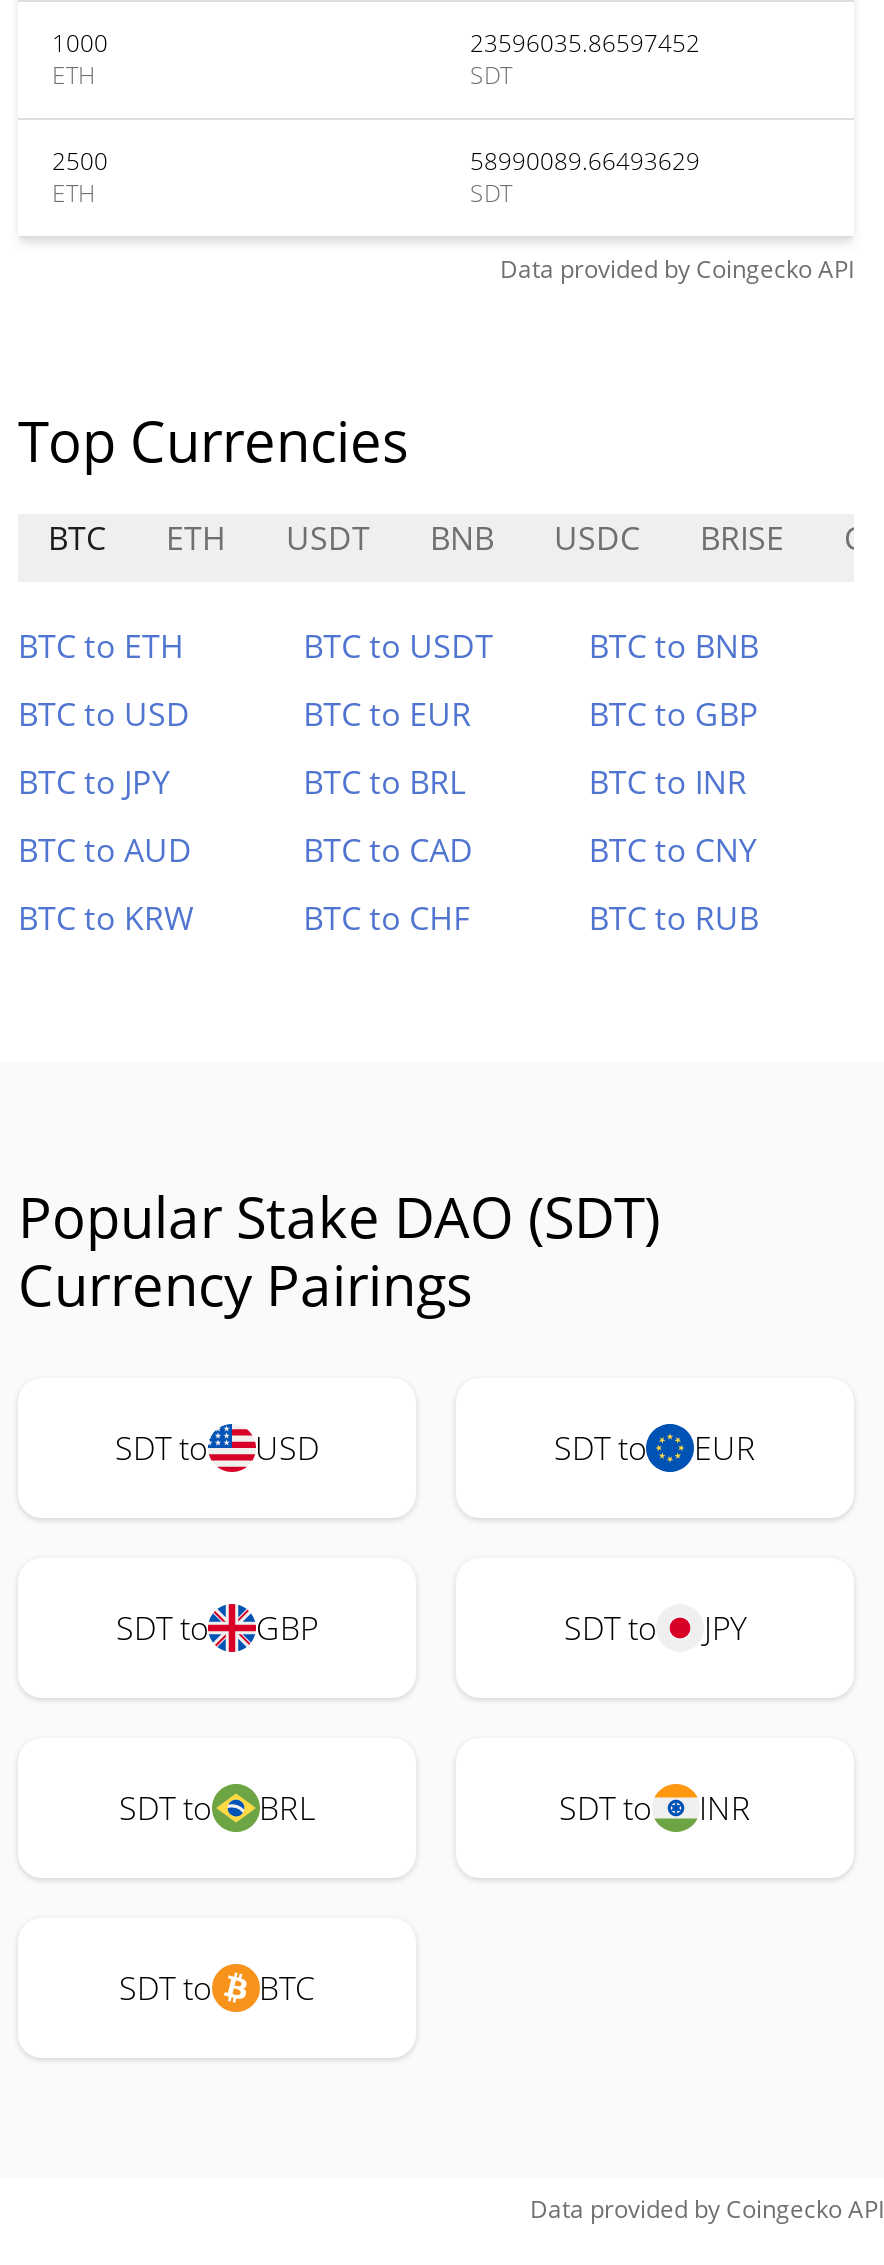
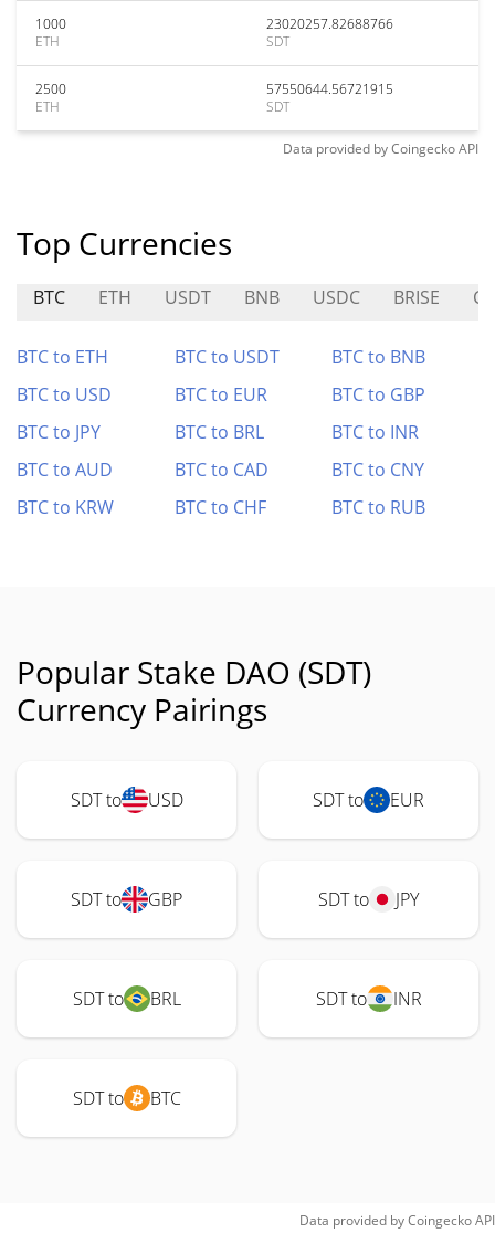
- 23596035.86597452
+ 23020257.82688766

- 58990089.66493629
+ 57550644.56721915
